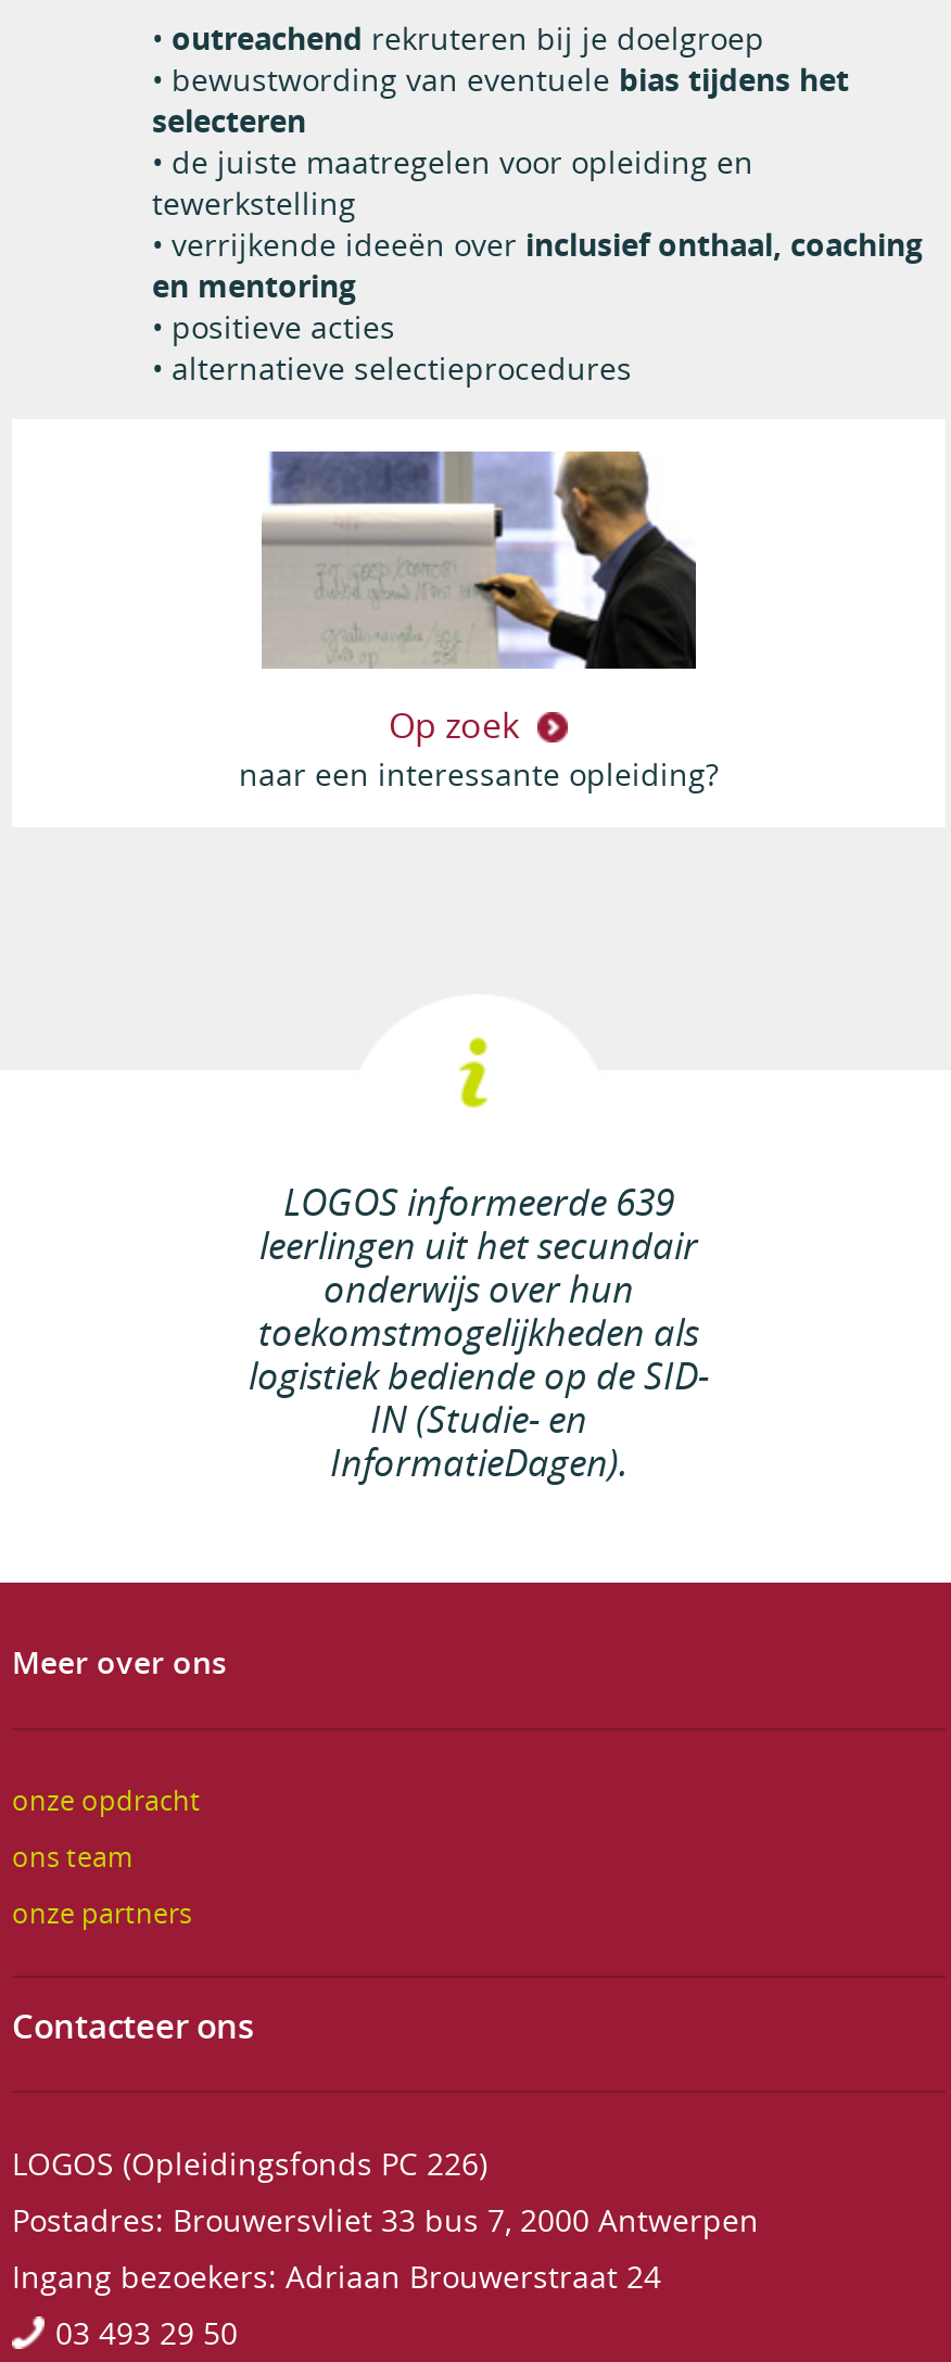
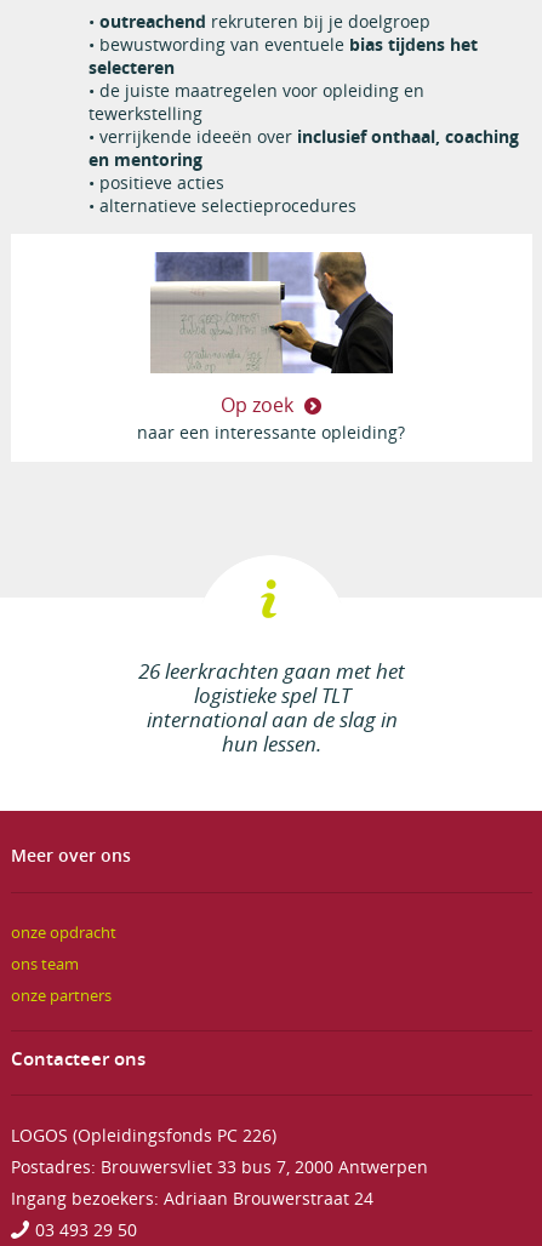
- LOGOS informeerde 639
- leerlingen uit het secundair
- onderwijs over hun
- toekomstmogelijkheden als
- logistiek bediende op de SID-
- IN (Studie- en
- InformatieDagen).
+ 26 leerkrachten gaan met het
+ logistieke spel TLT
+ international aan de slag in
+ hun lessen.
